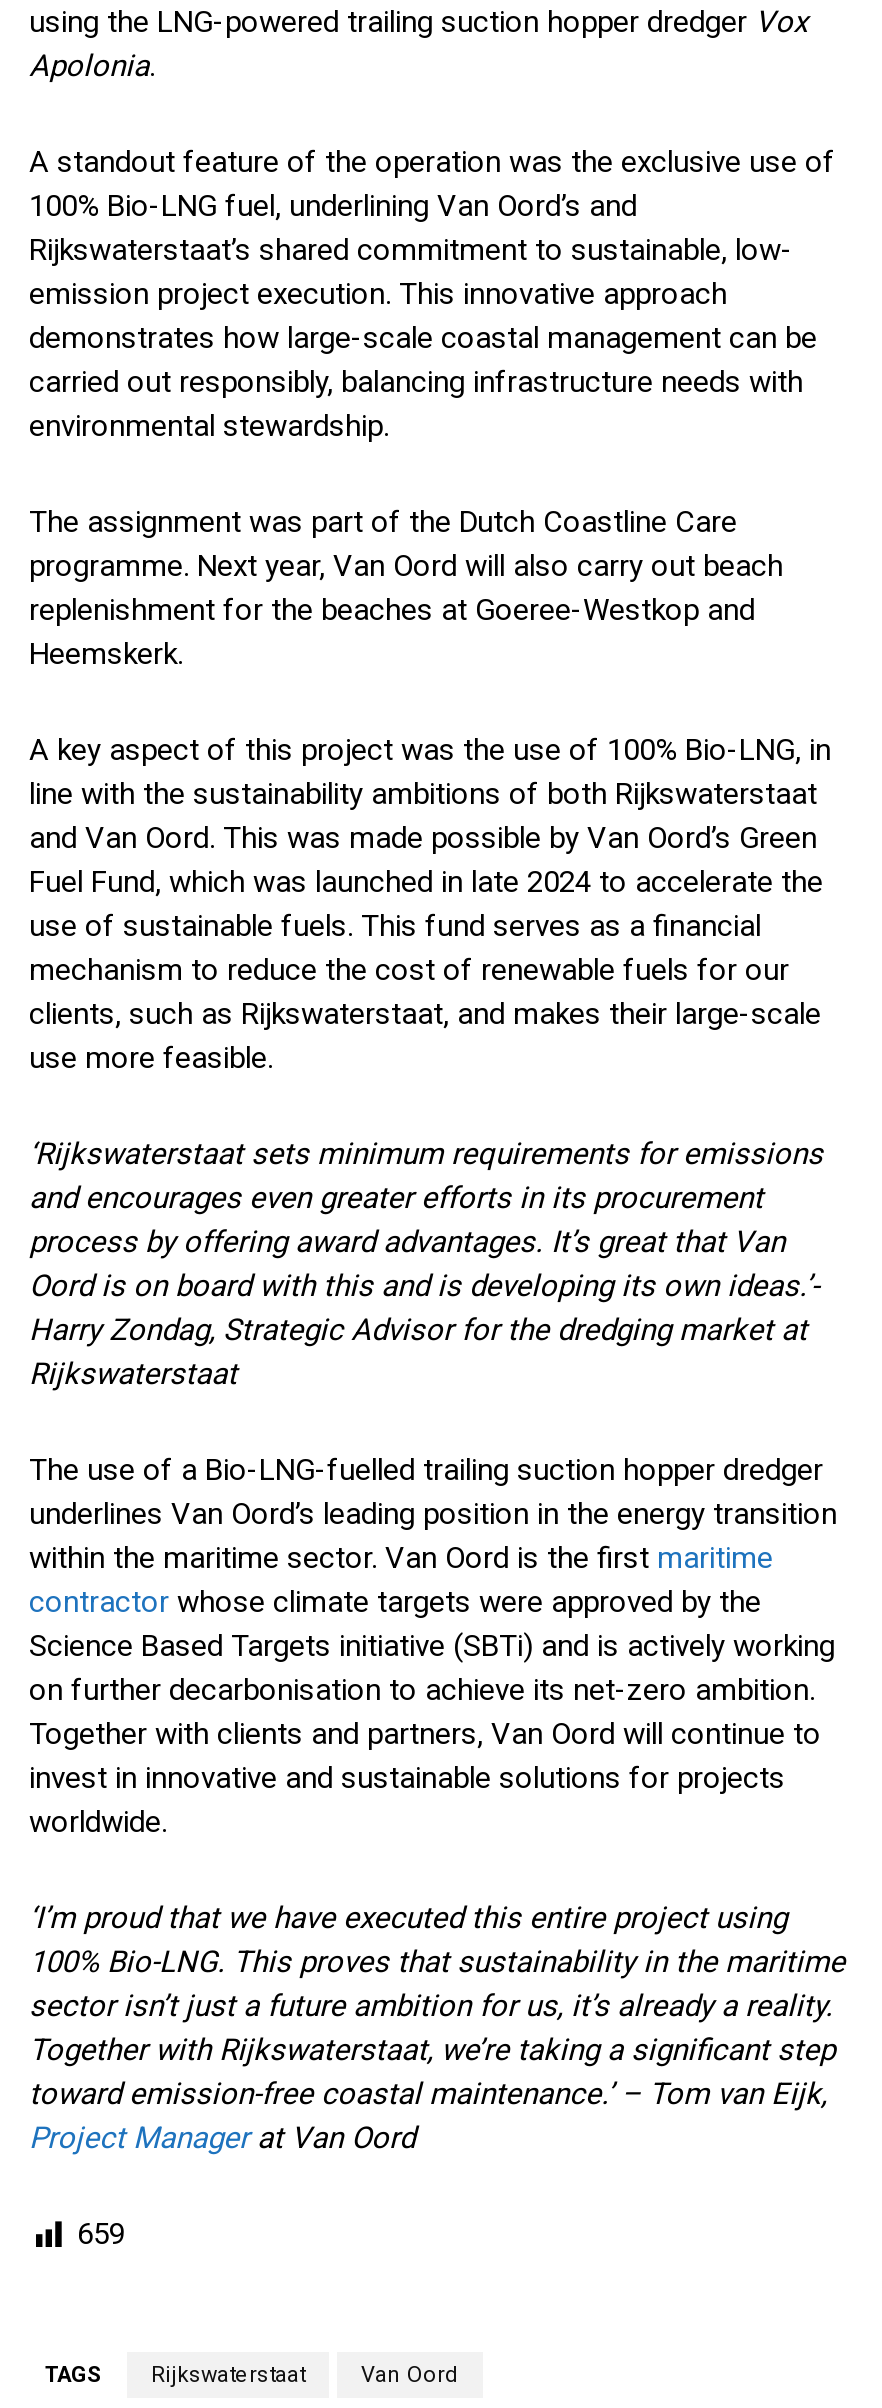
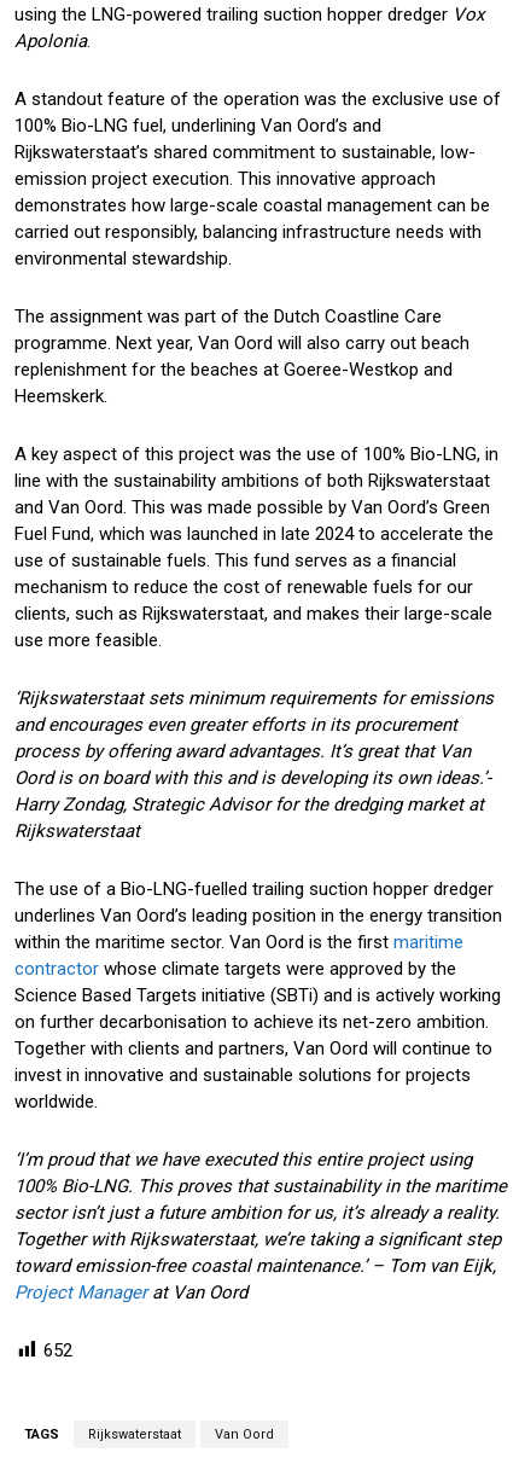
- 659
+ 652
